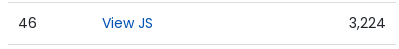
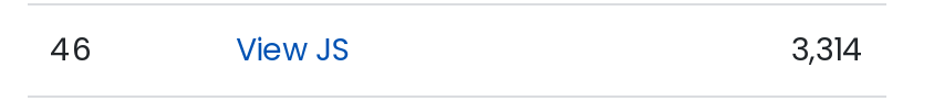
- 3,224
+ 3,314
